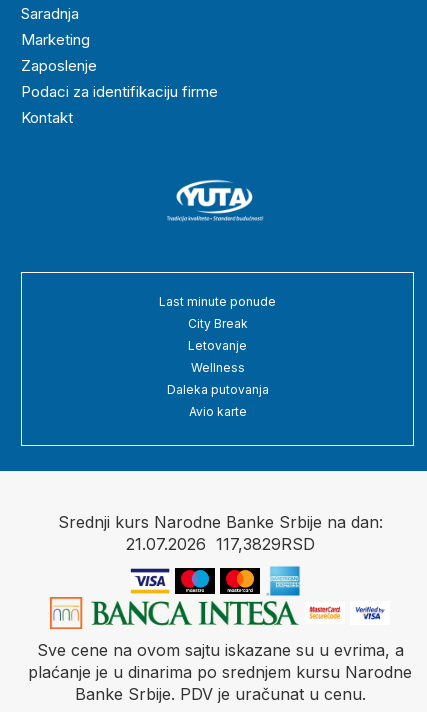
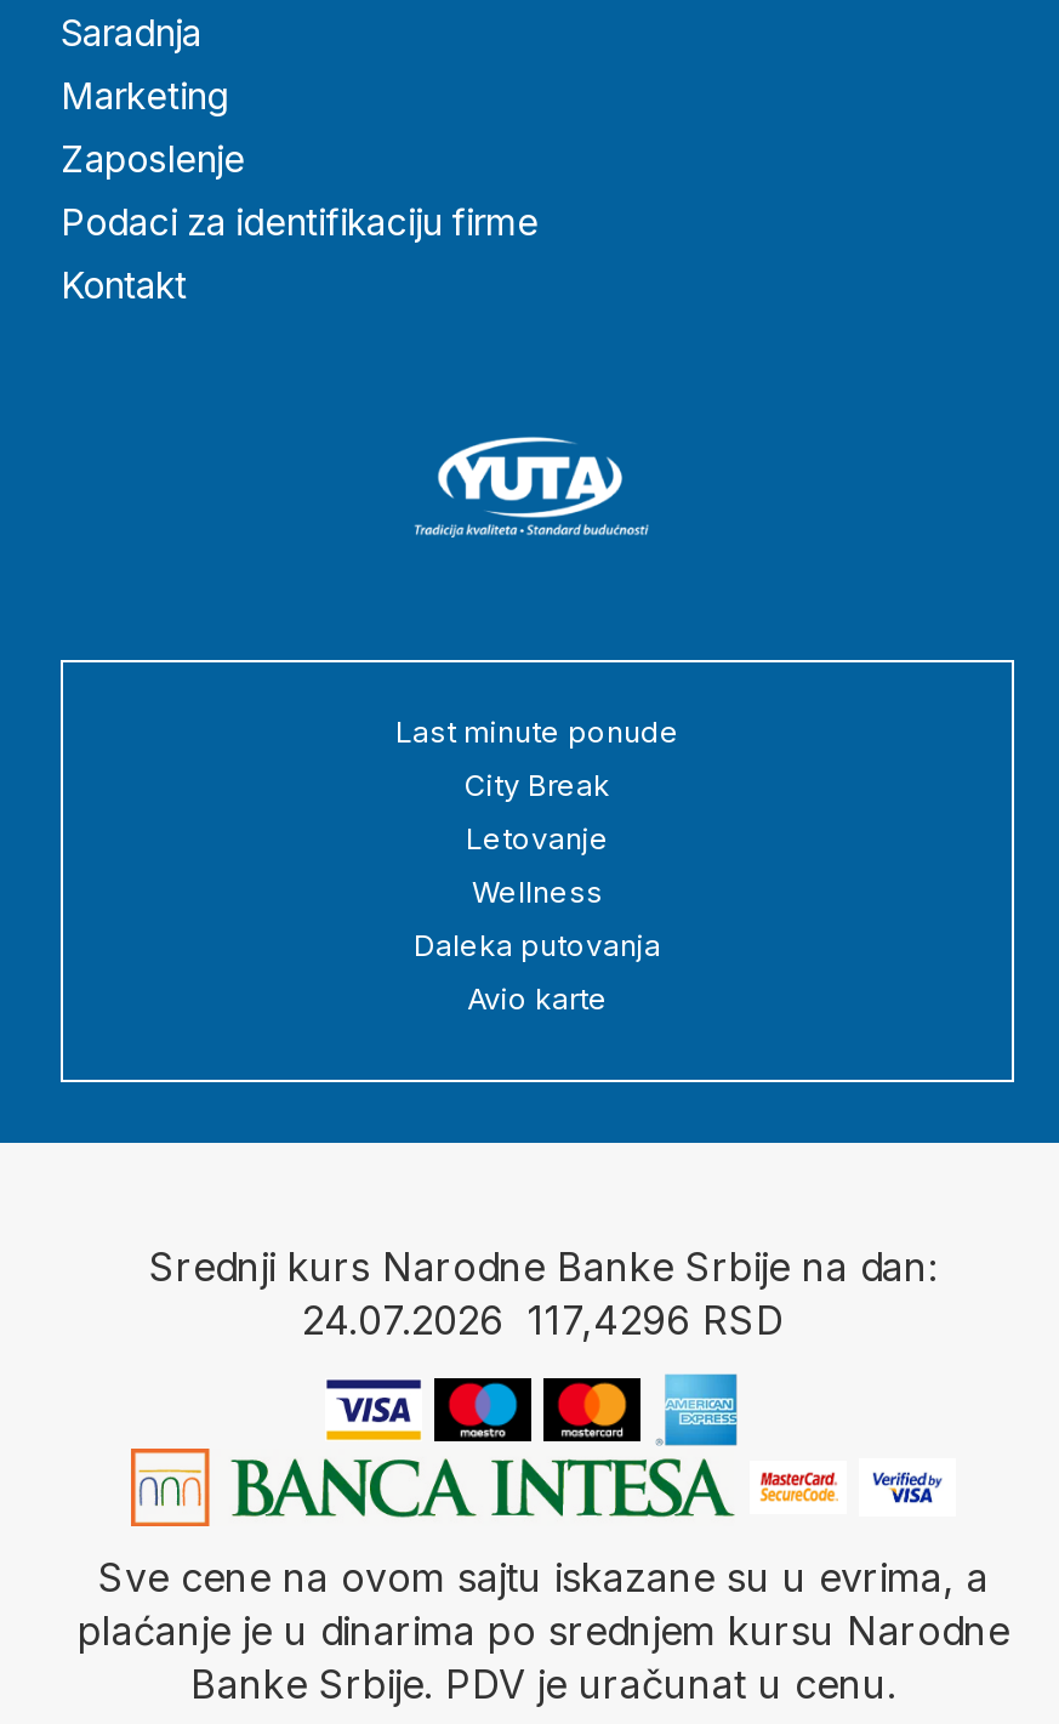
- 21.07.2026 117,3829 RSD
+ 24.07.2026 117,4296 RSD
